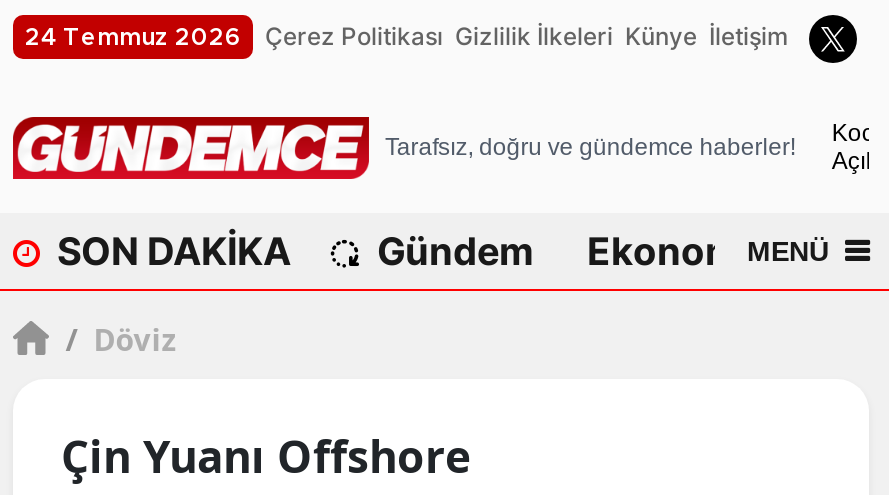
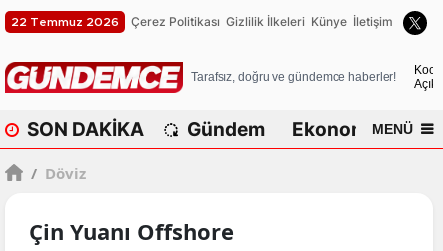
- 24 Temmuz 2026 Çerez Politikası Gizlilik İlkeleri Künye İletişim
+ 22 Temmuz 2026 Çerez Politikası Gizlilik İlkeleri Künye İletişim
